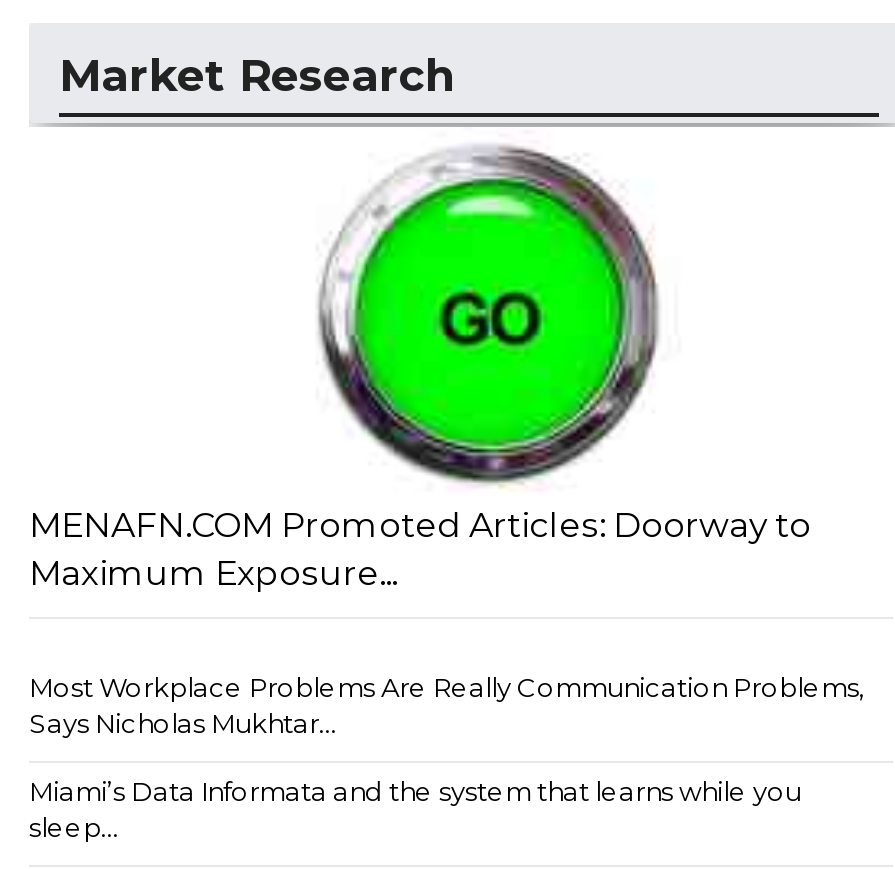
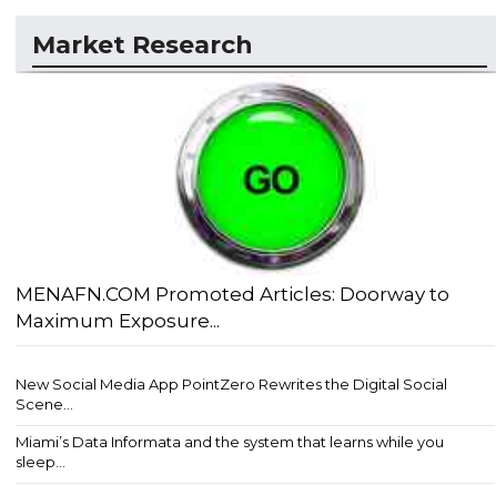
- Most Workplace Problems Are Really Communication Problems,
- Says Nicholas Mukhtar...
+ New Social Media App PointZero Rewrites the Digital Social
+ Scene...
